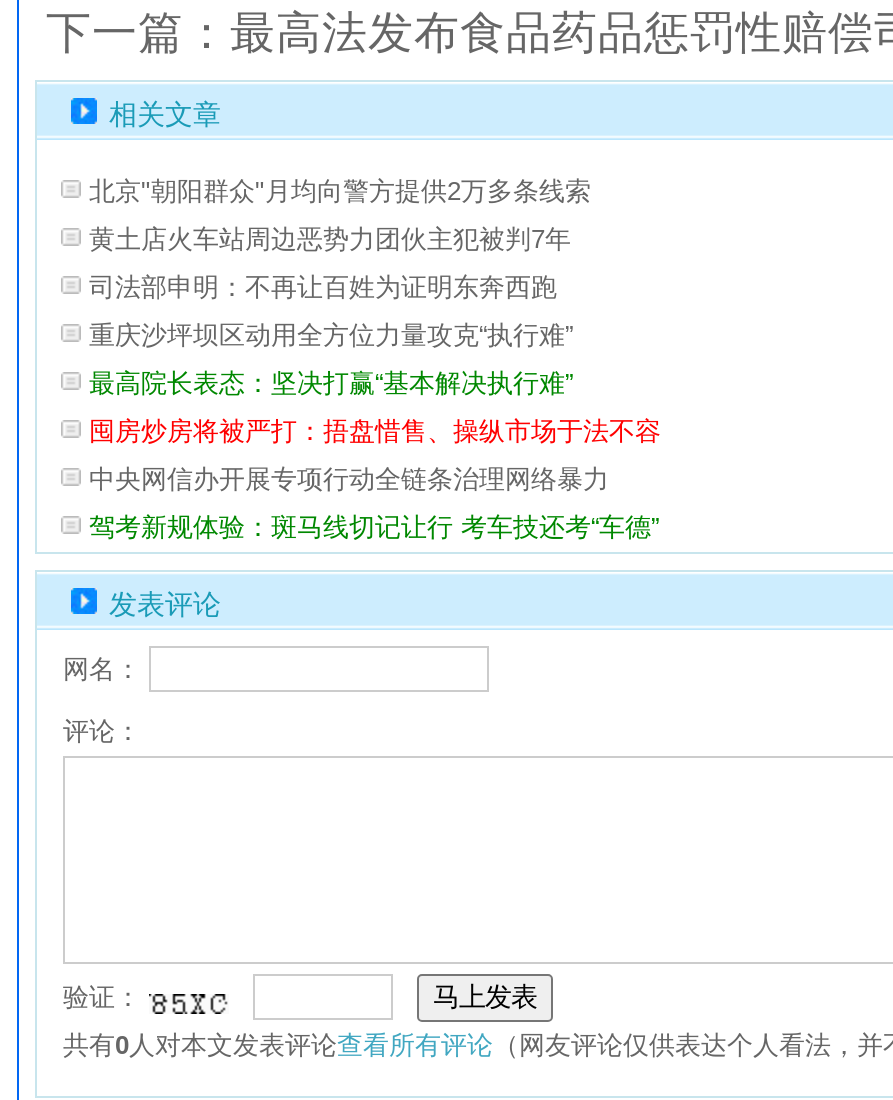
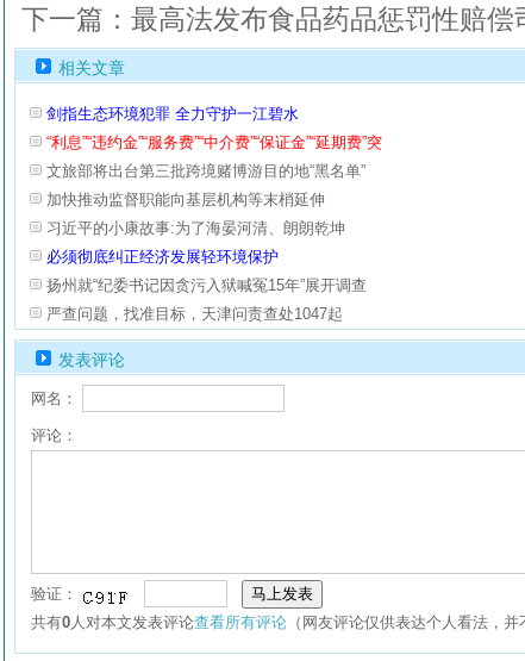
- 北京"朝阳群众"月均向警方提供2万多条线索
+ 剑指生态环境犯罪 全力守护一江碧水

- 黄土店火车站周边恶势力团伙主犯被判7年
+ “利息”“违约金”“服务费”“中介费”“保证金”“延期费”突

- 司法部申明：不再让百姓为证明东奔西跑
+ 文旅部将出台第三批跨境赌博游目的地“黑名单”

- 重庆沙坪坝区动用全方位力量攻克“执行难”
+ 加快推动监督职能向基层机构等末梢延伸

- 最高院长表态：坚决打赢“基本解决执行难”
+ 习近平的小康故事:为了海晏河清、朗朗乾坤

- 囤房炒房将被严打：捂盘惜售、操纵市场于法不容
+ 必须彻底纠正经济发展轻环境保护

- 中央网信办开展专项行动全链条治理网络暴力
+ 扬州就“纪委书记因贪污入狱喊冤15年”展开调查

- 驾考新规体验：斑马线切记让行 考车技还考“车德”
+ 严查问题，找准目标，天津问责查处1047起
